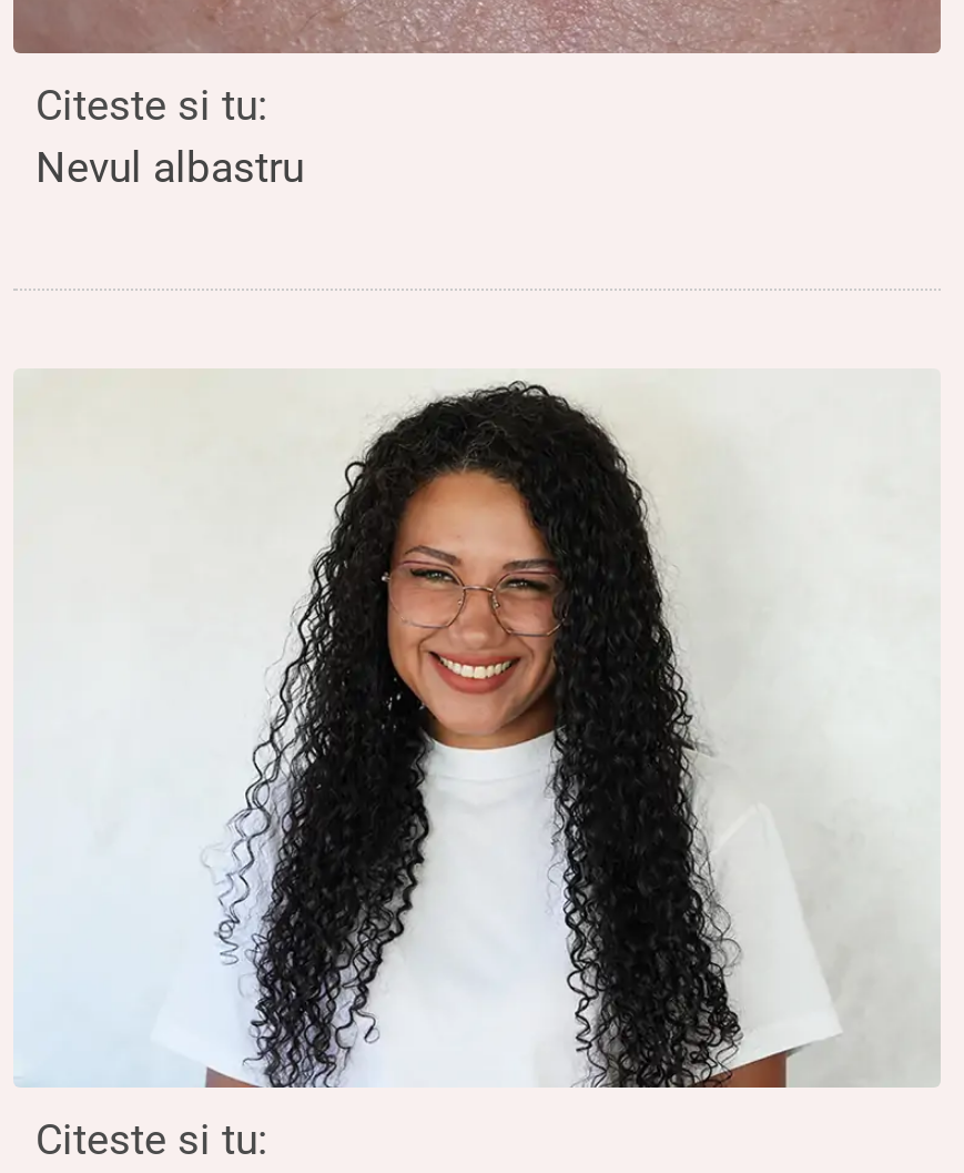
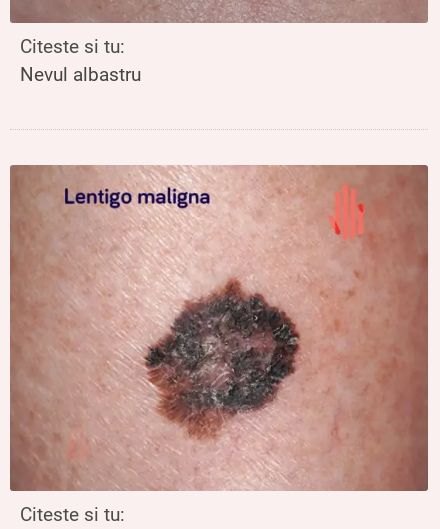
- [image]
+ [image]
